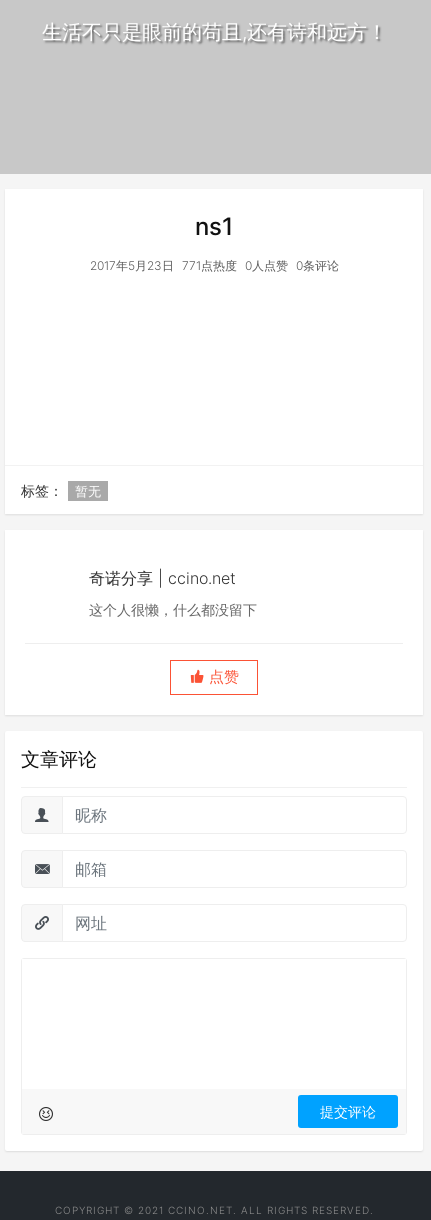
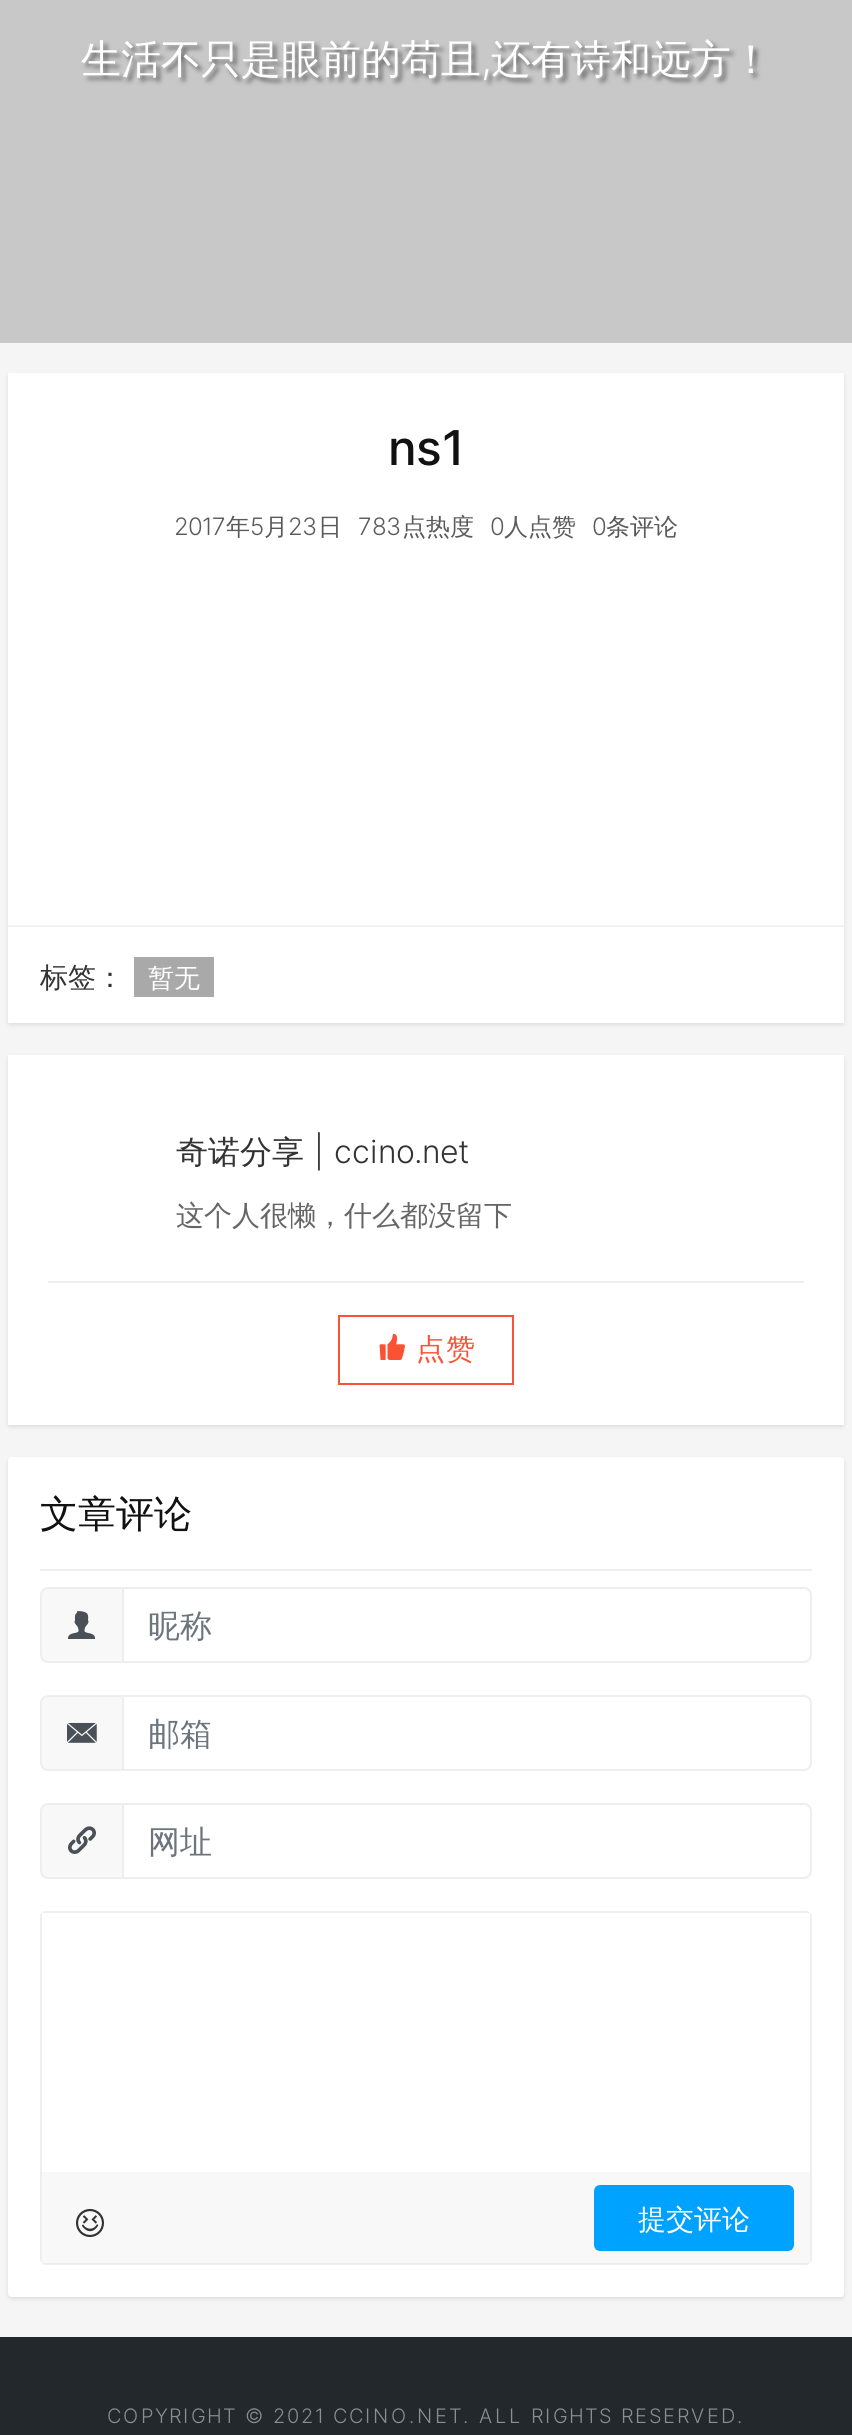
- 2017年5月23日 771点热度 0人点赞 0条评论
+ 2017年5月23日 783点热度 0人点赞 0条评论
